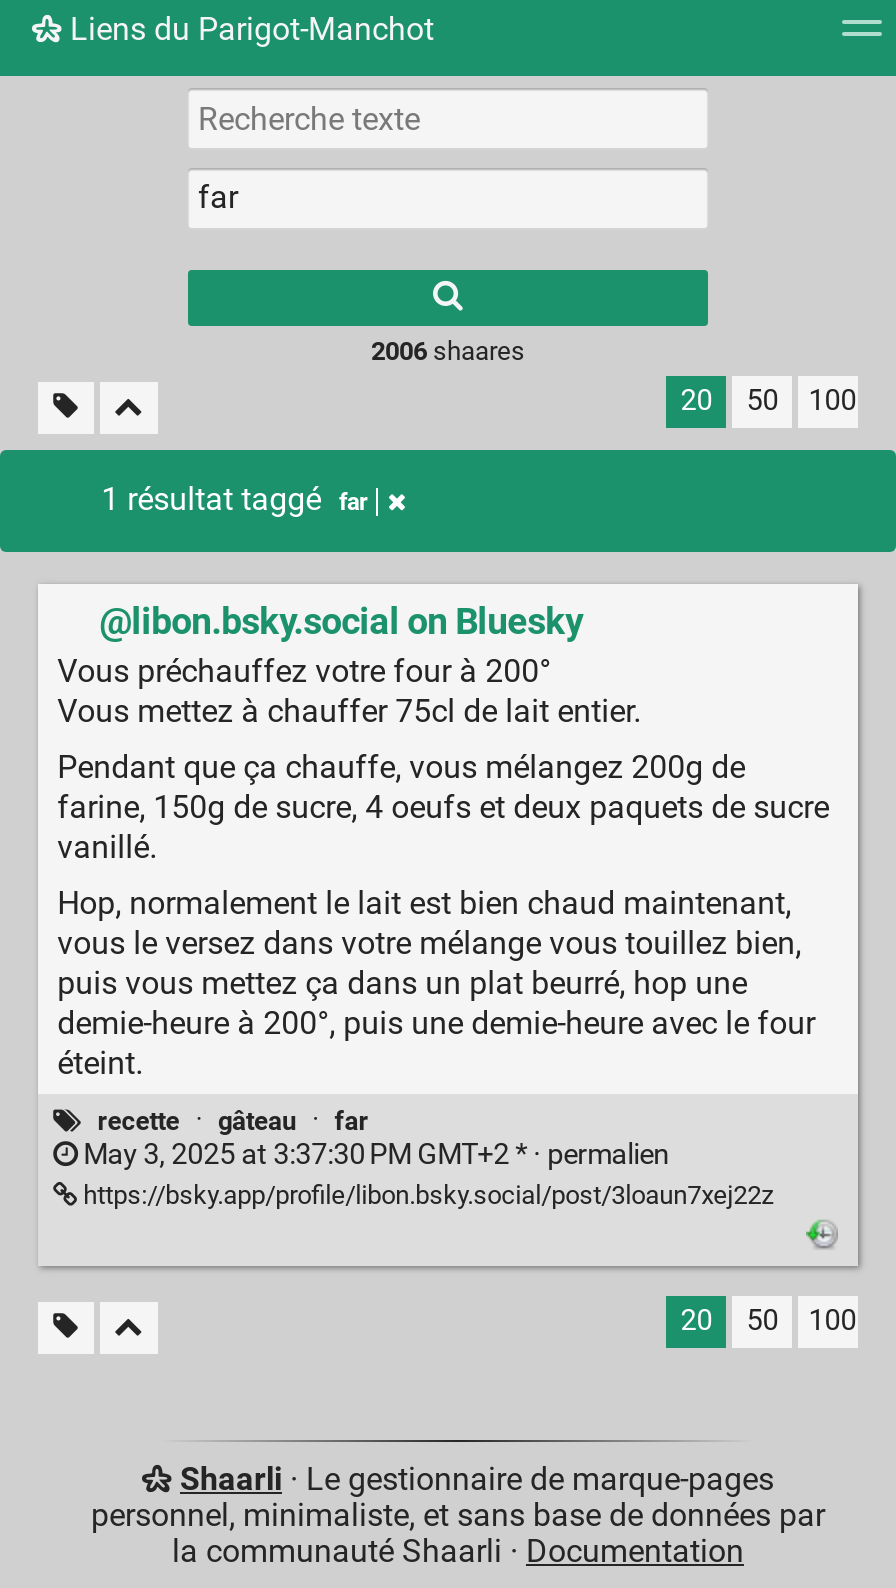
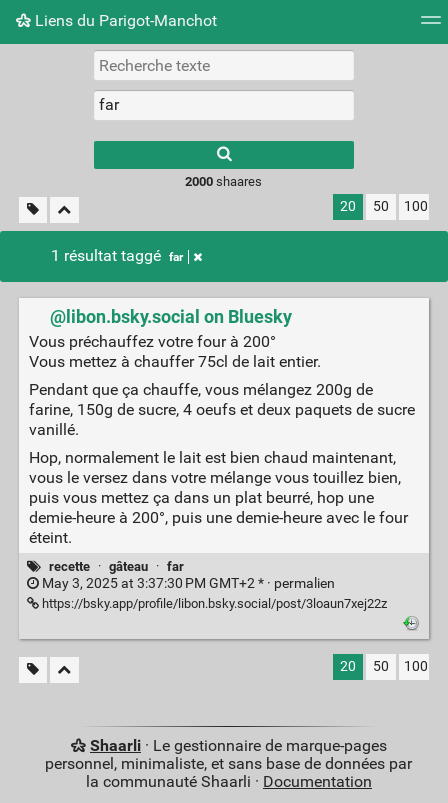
- 2006 shaares
+ 2000 shaares
